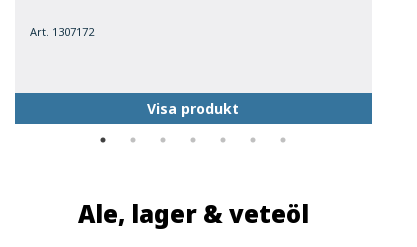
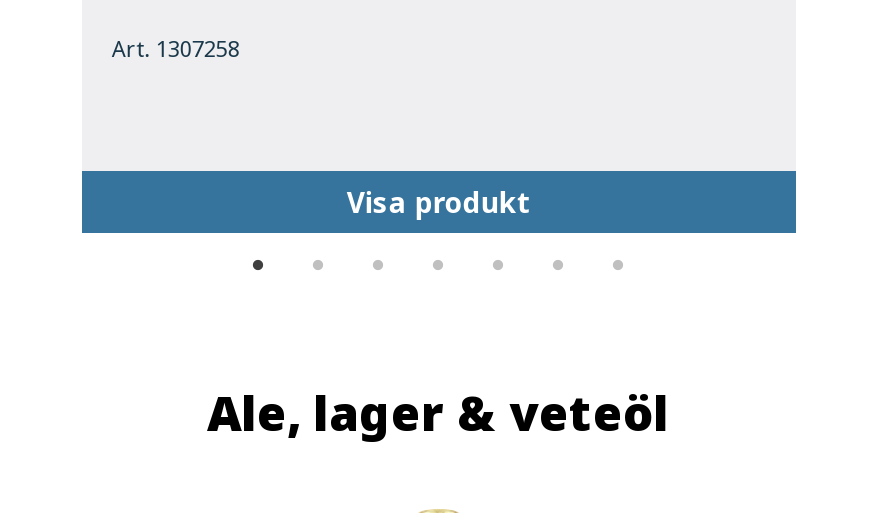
- Art. 1307172
+ Art. 1307258
